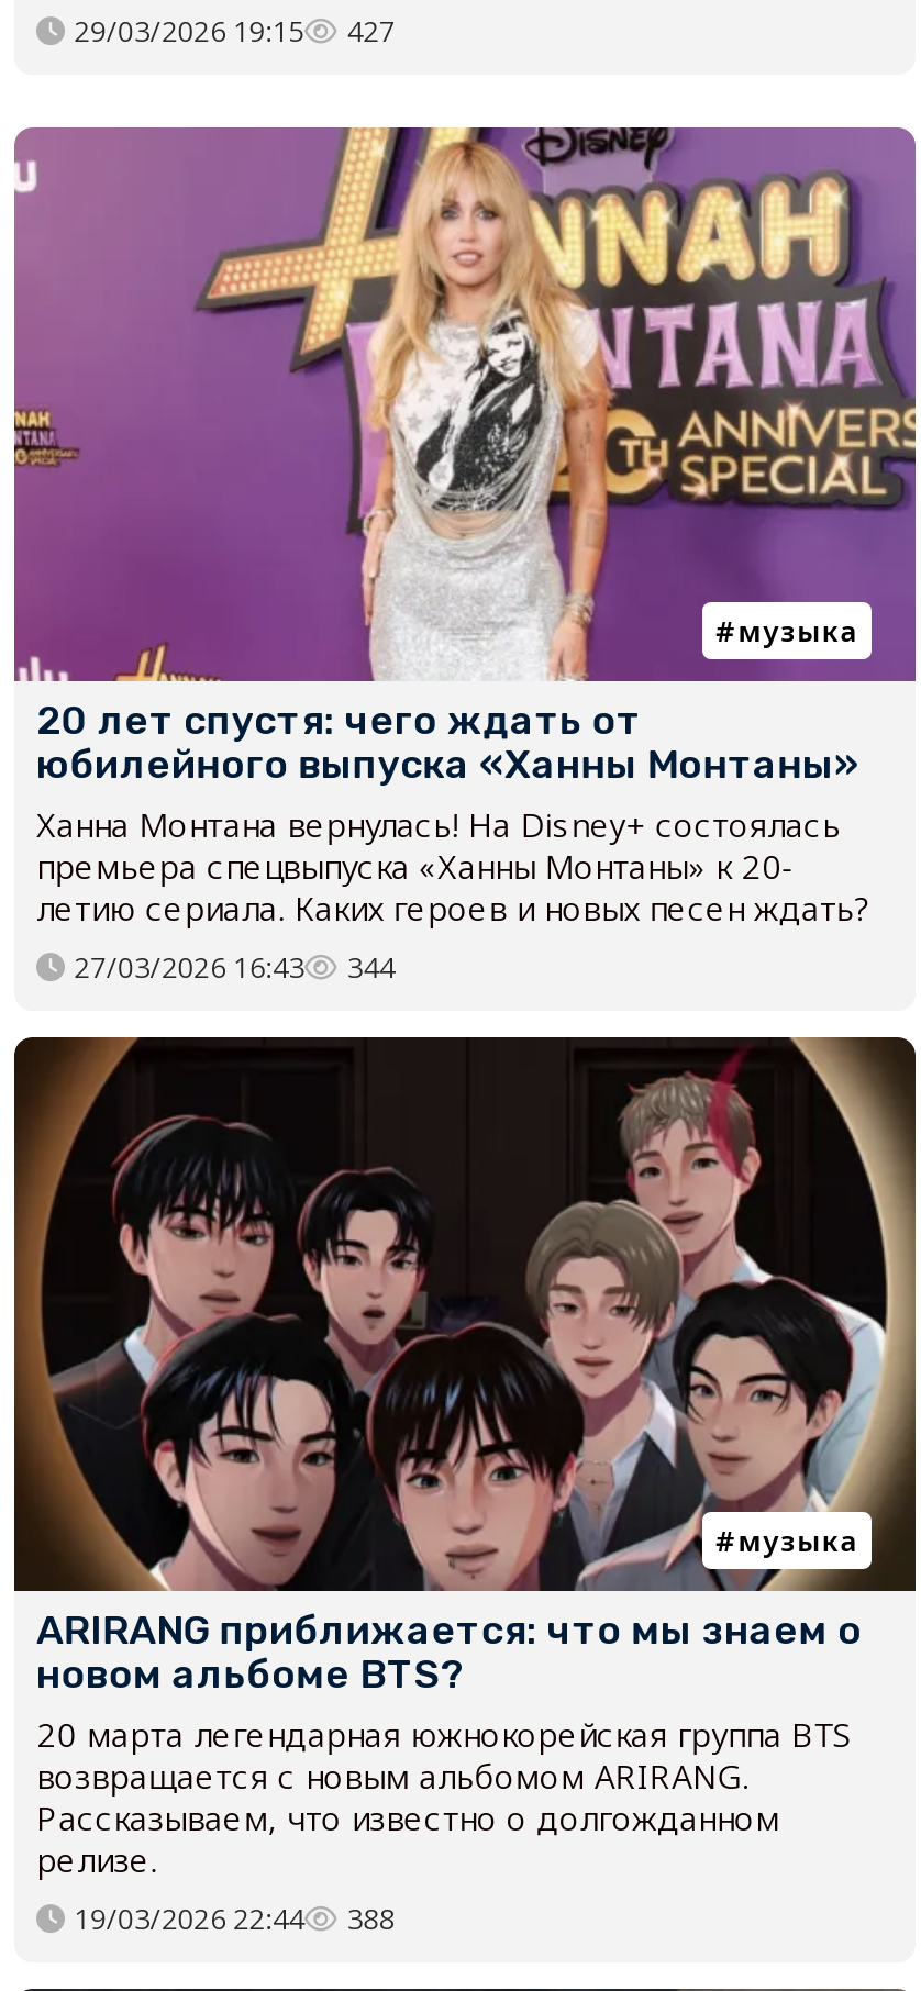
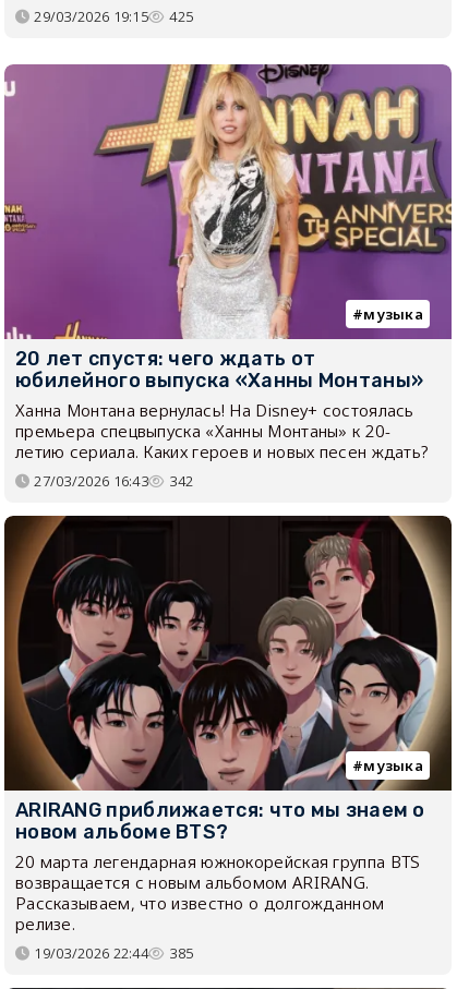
- 29/03/2026 19:15 427
+ 29/03/2026 19:15 425

- 27/03/2026 16:43 344
+ 27/03/2026 16:43 342

- 19/03/2026 22:44 388
+ 19/03/2026 22:44 385
